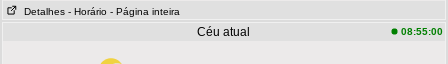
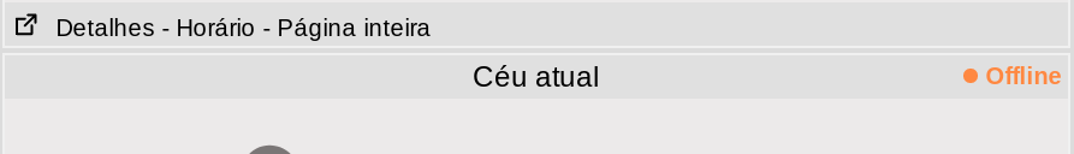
- 08:55:00
+ Offline
